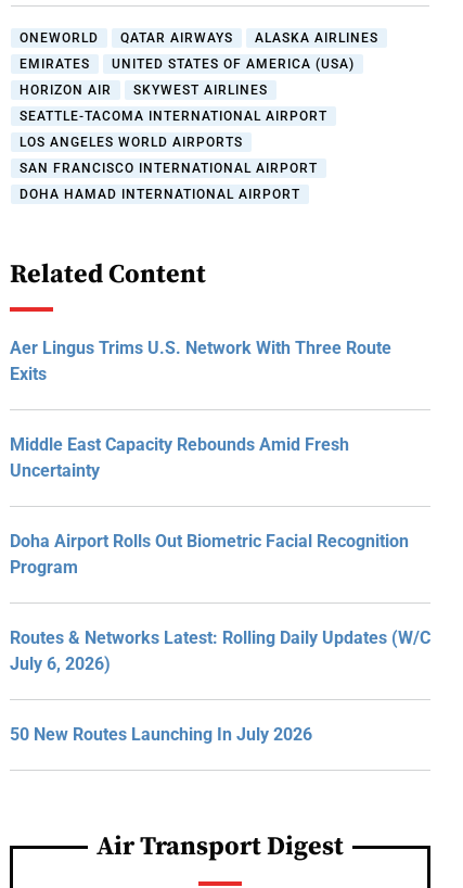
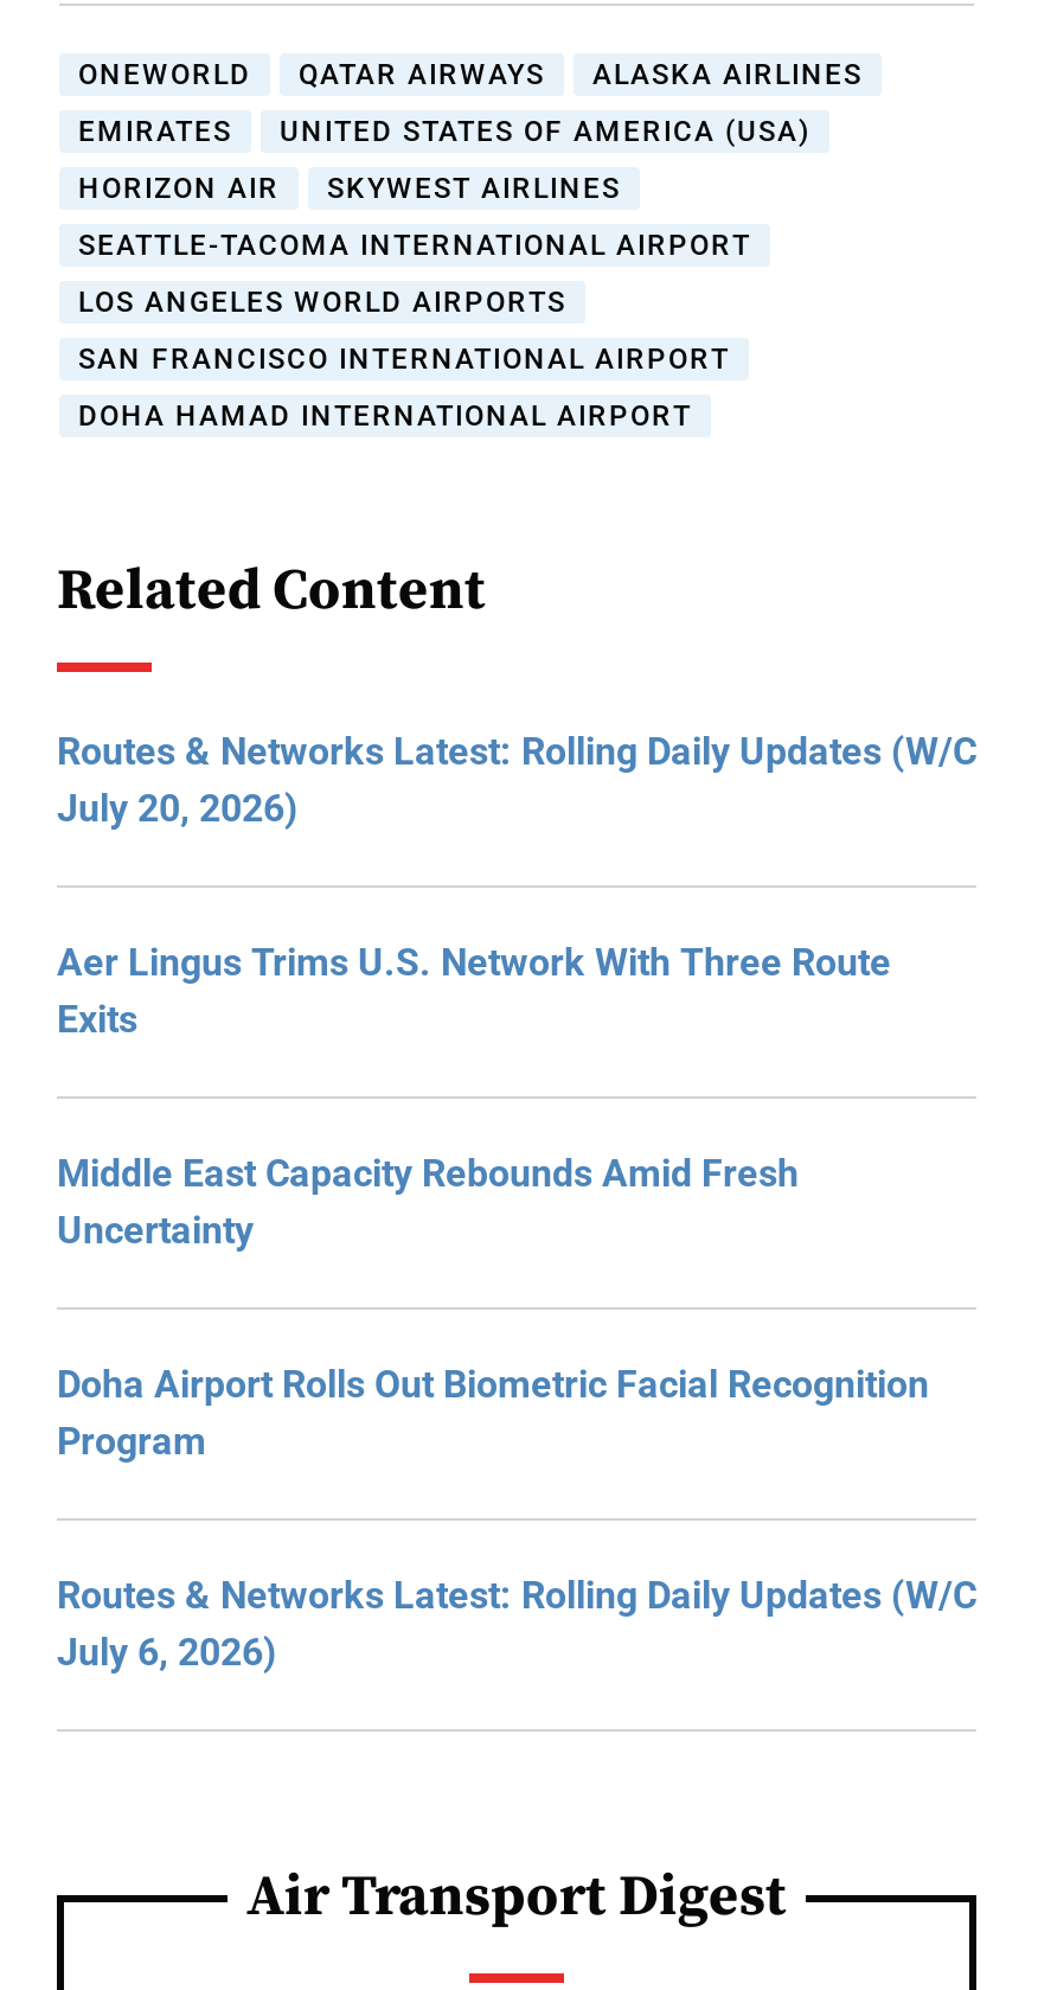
+ Routes & Networks Latest: Rolling Daily Updates (W/C
+ July 20, 2026)

moved down: Aer Lingus Trims U.S. Network With Three Route | Exits | Middle East Capacity Rebounds Amid Fresh | Uncertainty | Doha Airport Rolls Out Biometric Facial Recognition | Program | Routes & Networks Latest: Rolling Daily Updates (W/C | July 6, 2026)

- 50 New Routes Launching In July 2026
